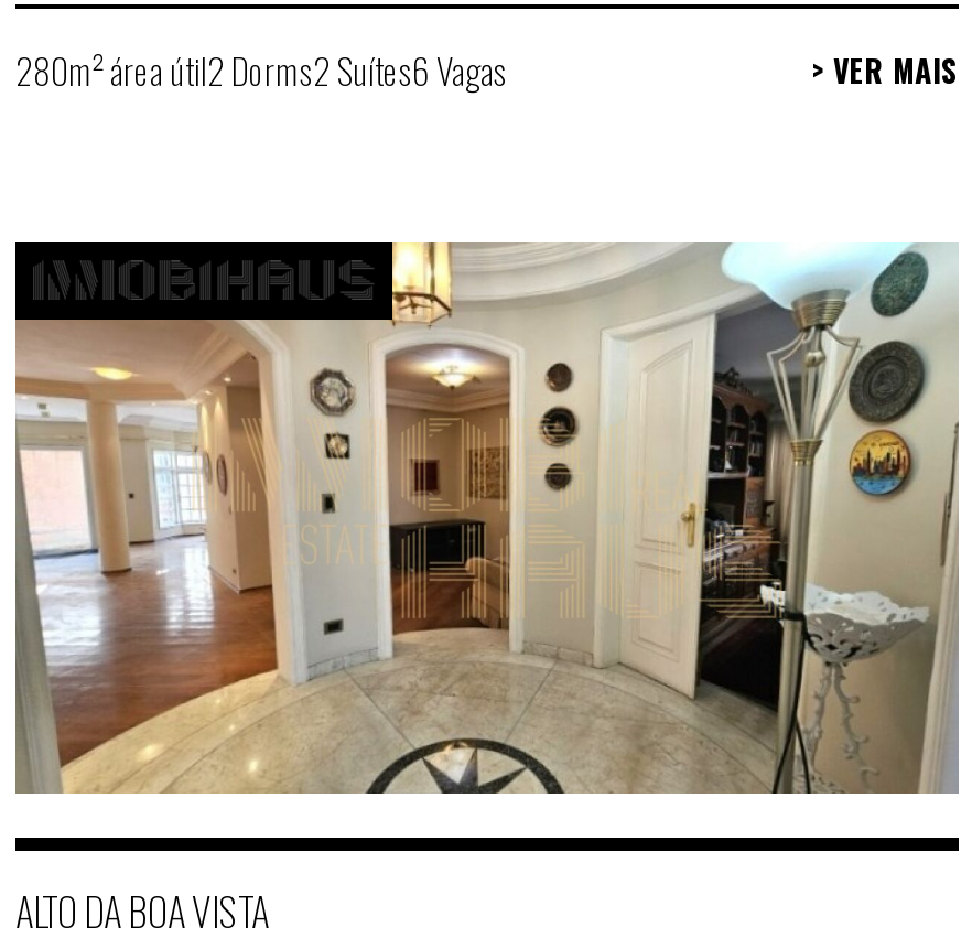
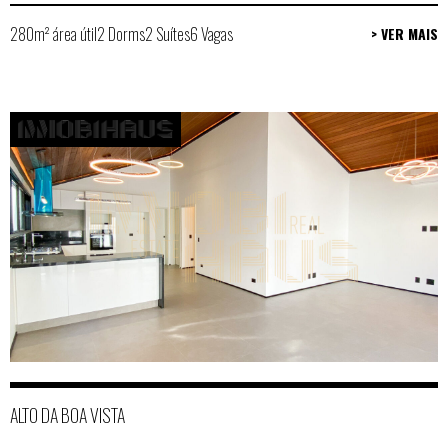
- [image]
+ [image]
